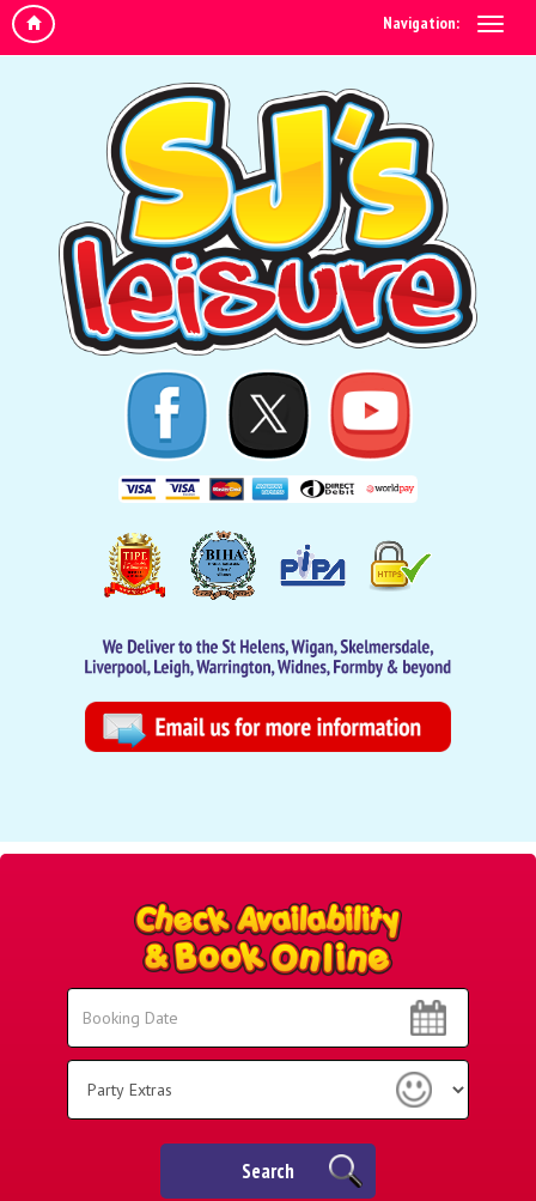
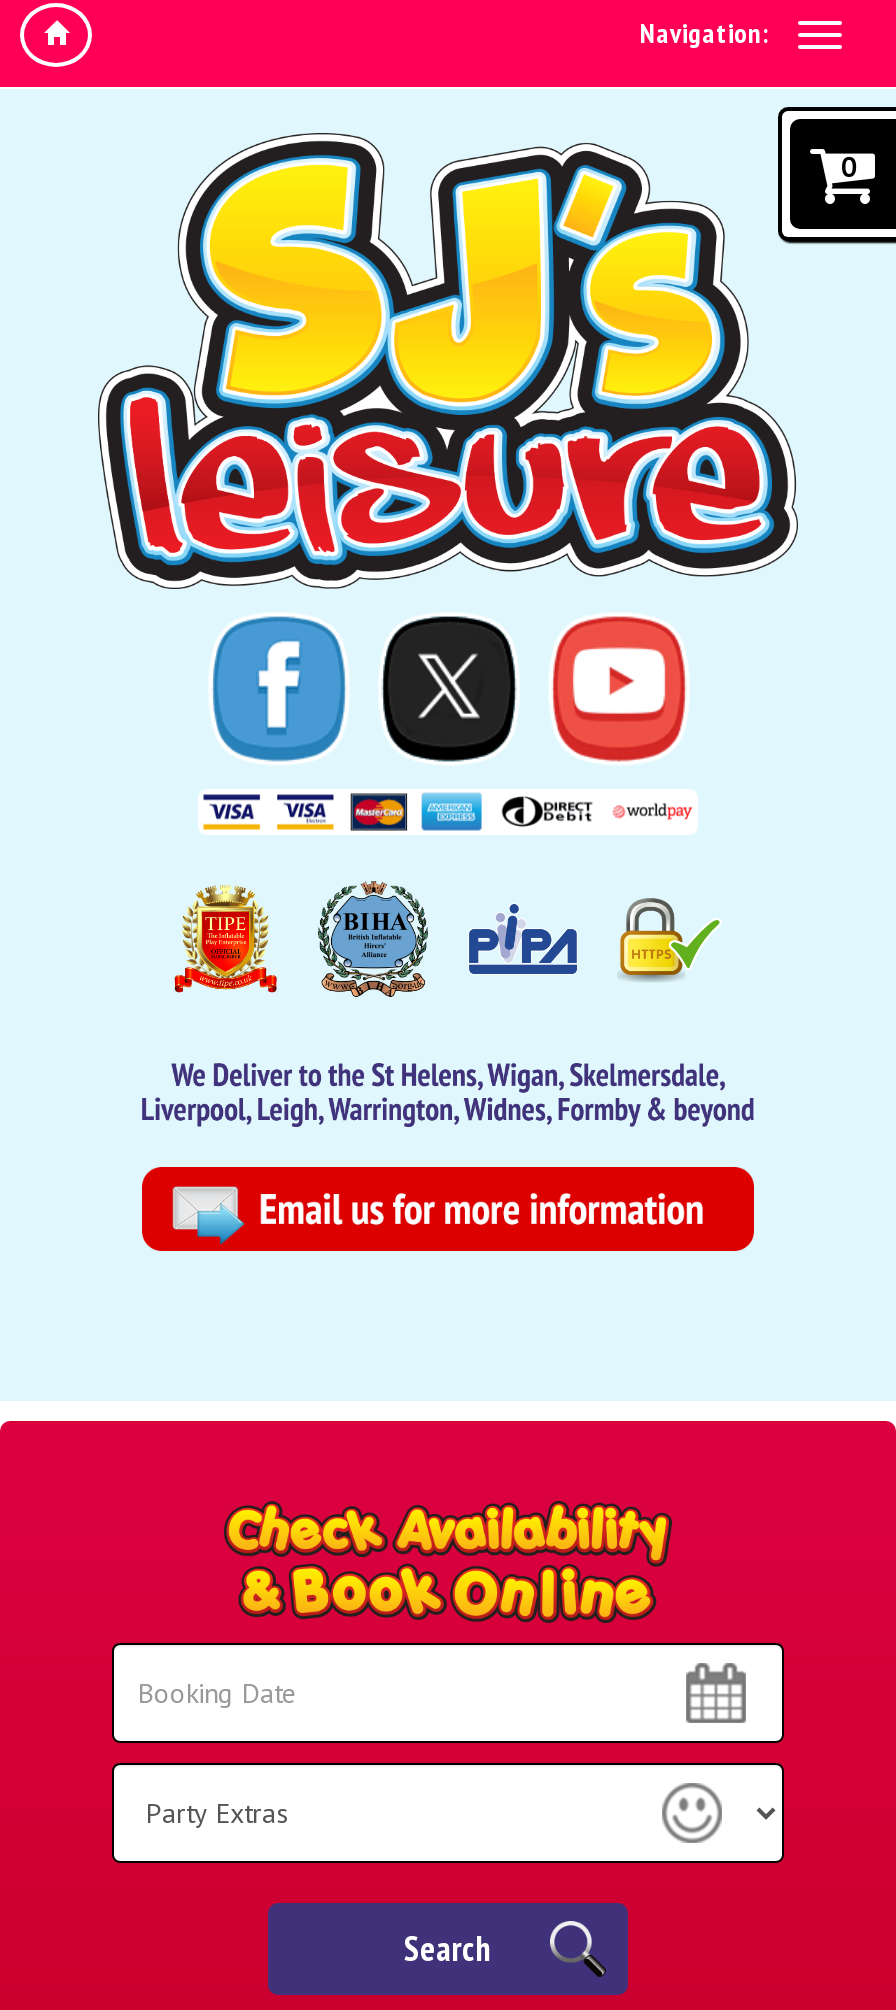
+ [image]
+ 0
